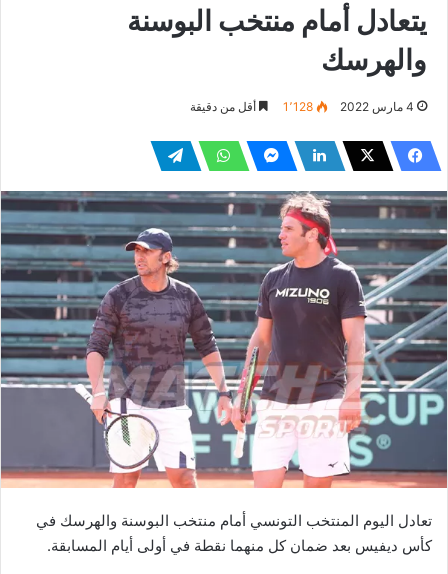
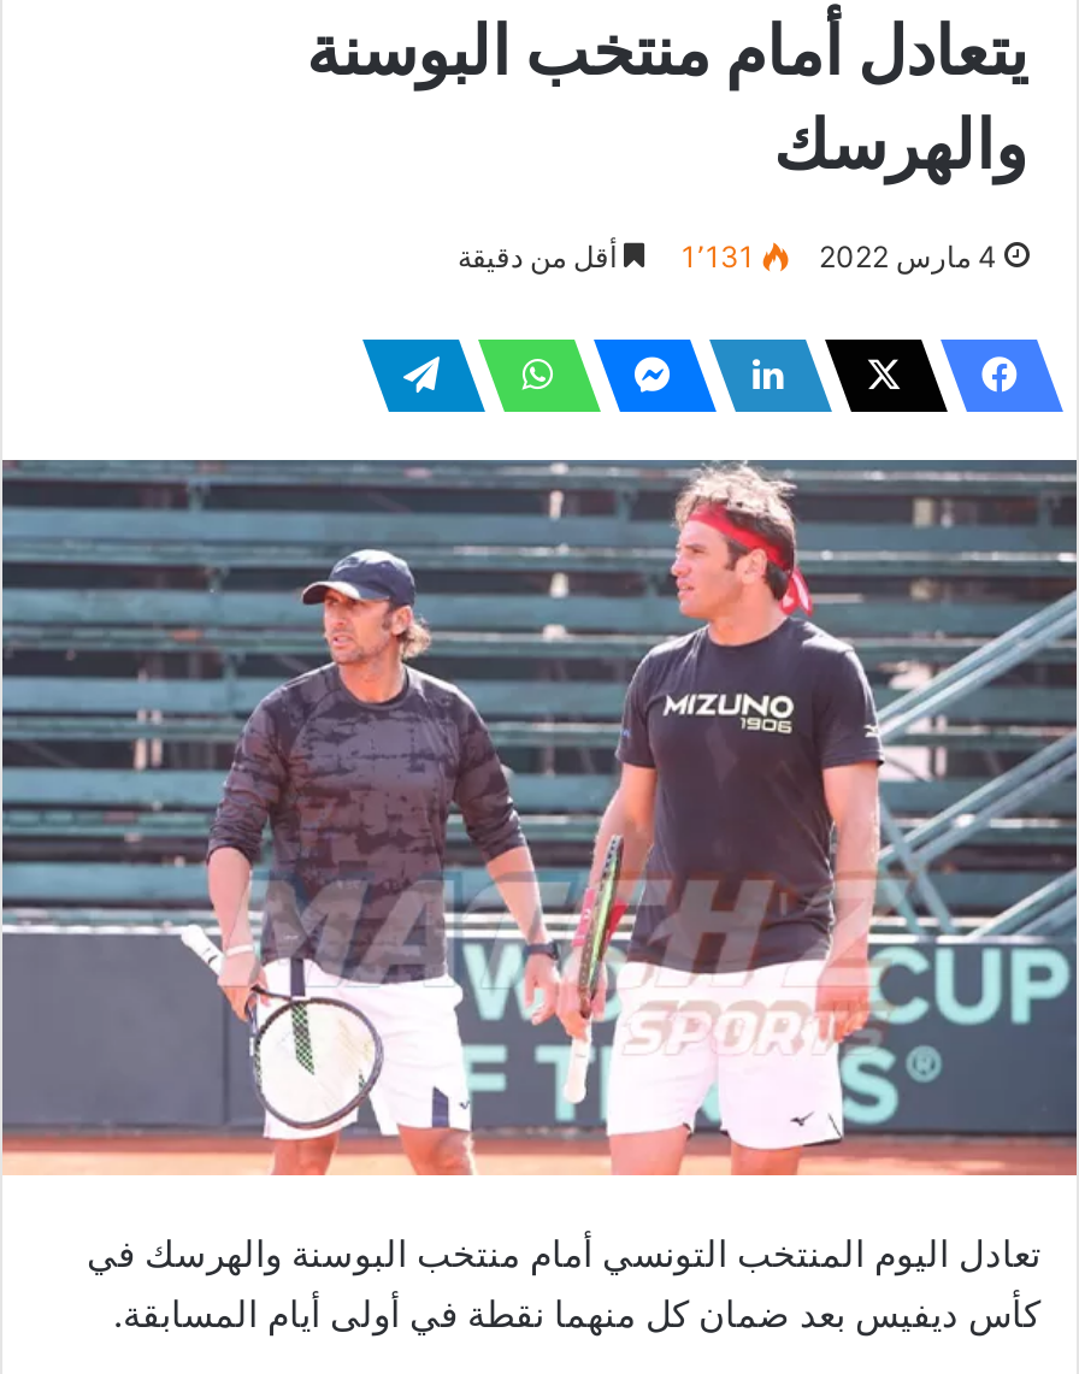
- 1٬128
+ 1٬131
